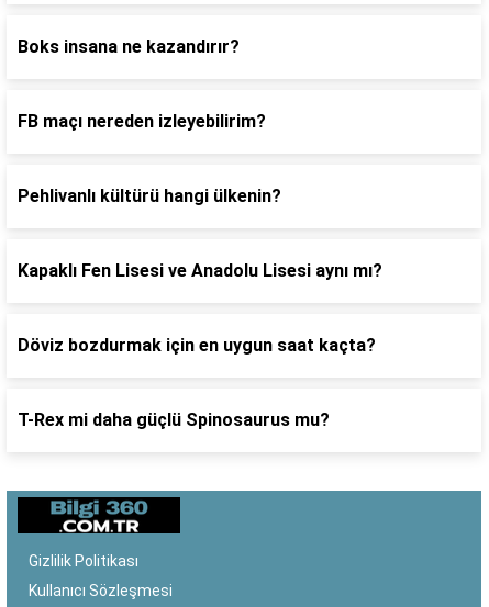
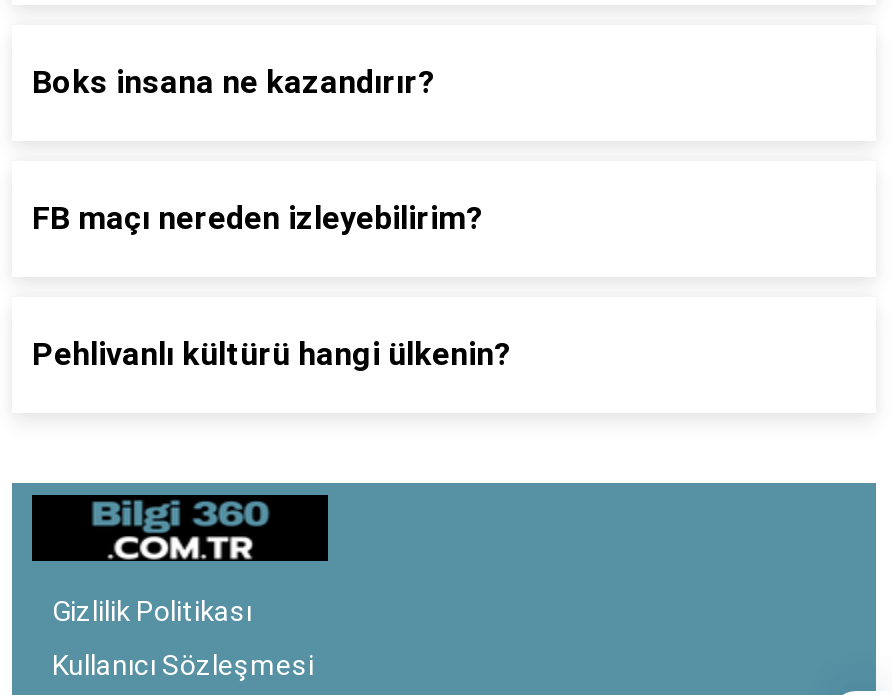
- Kapaklı Fen Lisesi ve Anadolu Lisesi aynı mı?

- Döviz bozdurmak için en uygun saat kaçta?

- T-Rex mi daha güçlü Spinosaurus mu?
